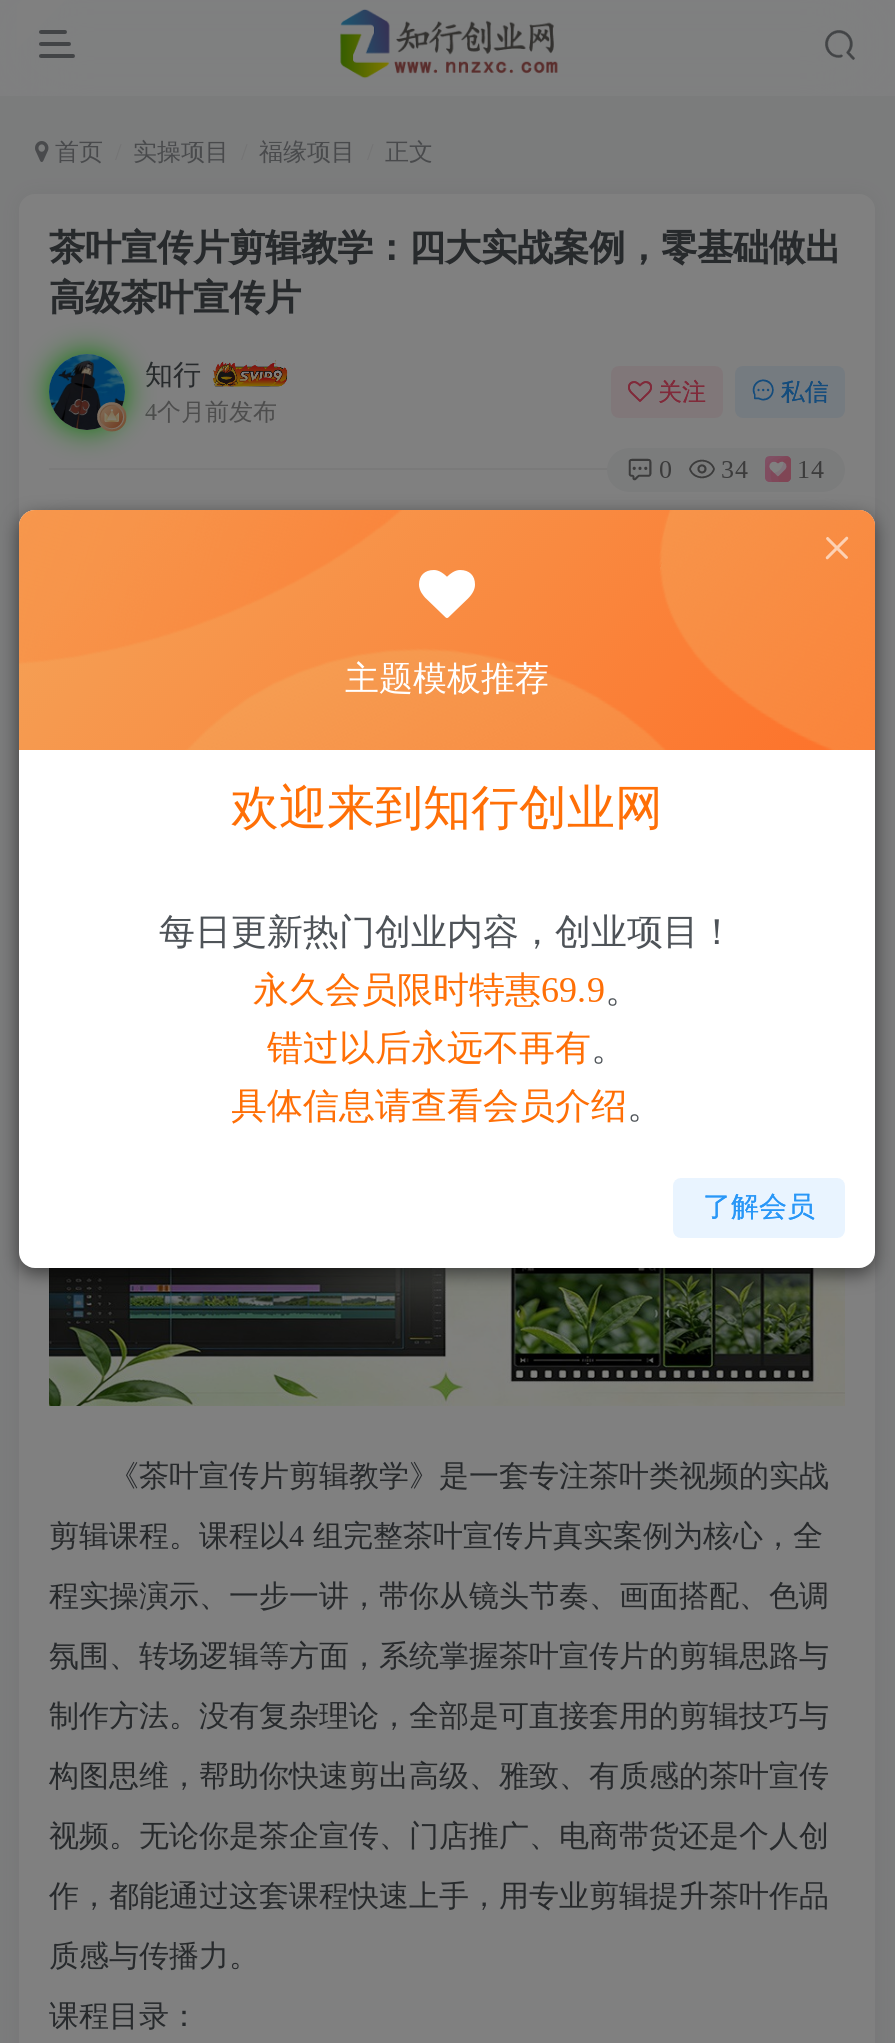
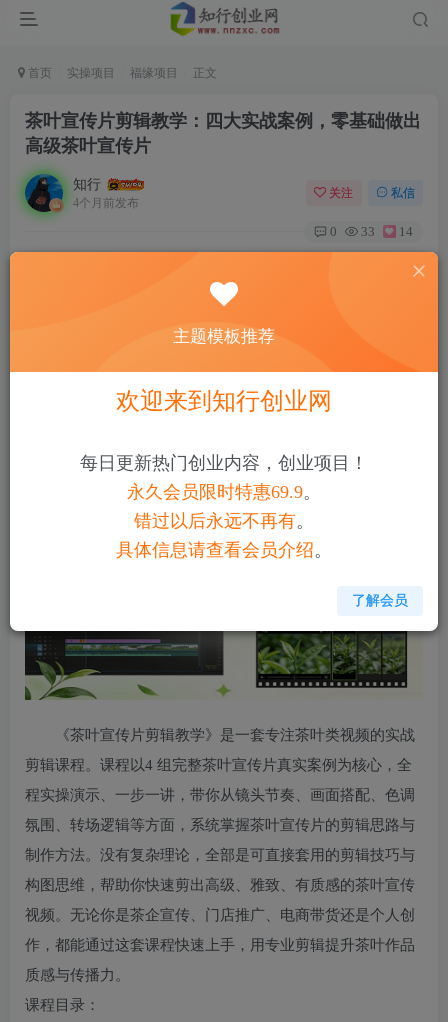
- 0 34 14
+ 0 33 14
